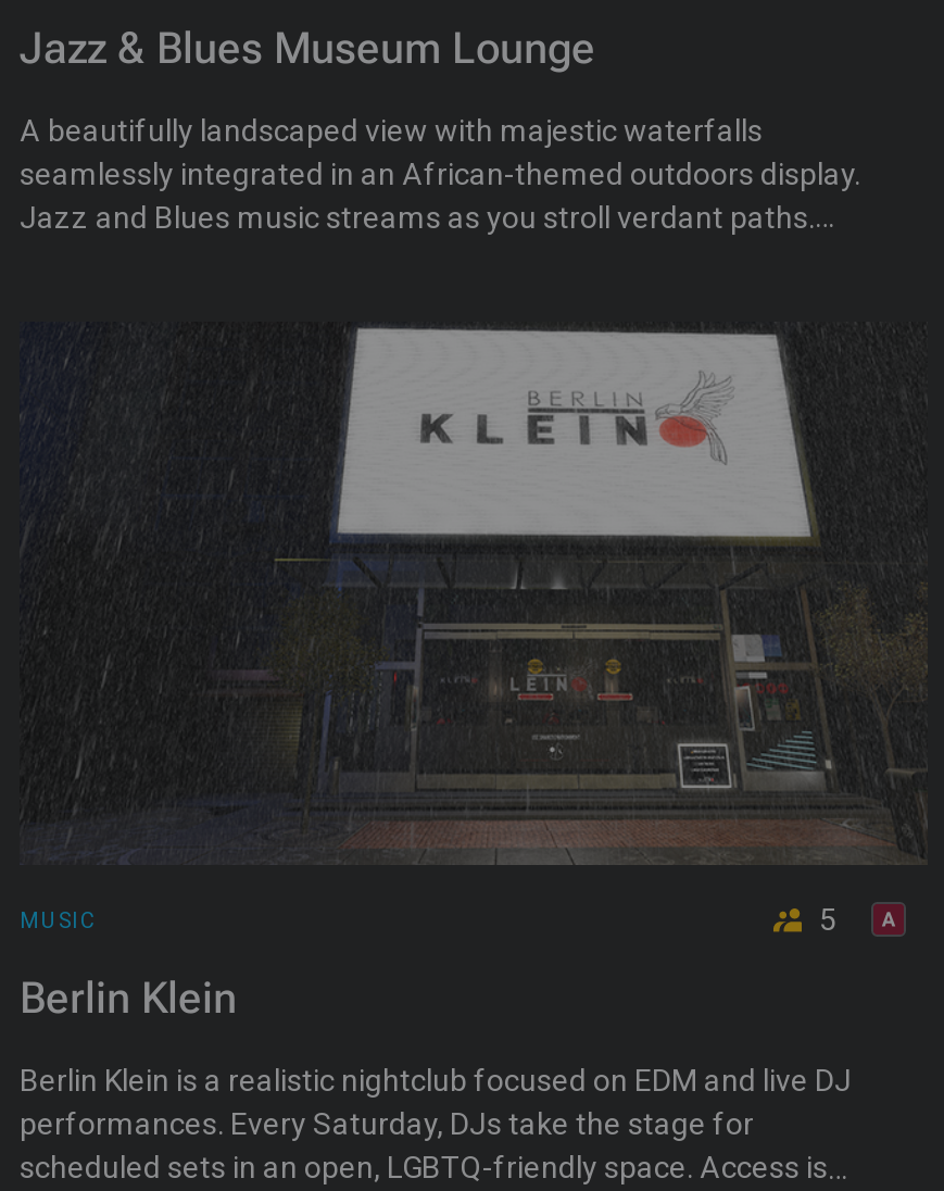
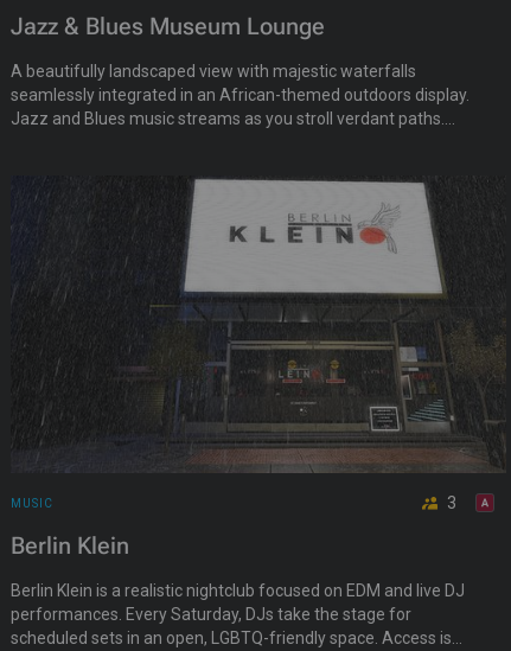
- 5
+ 3
